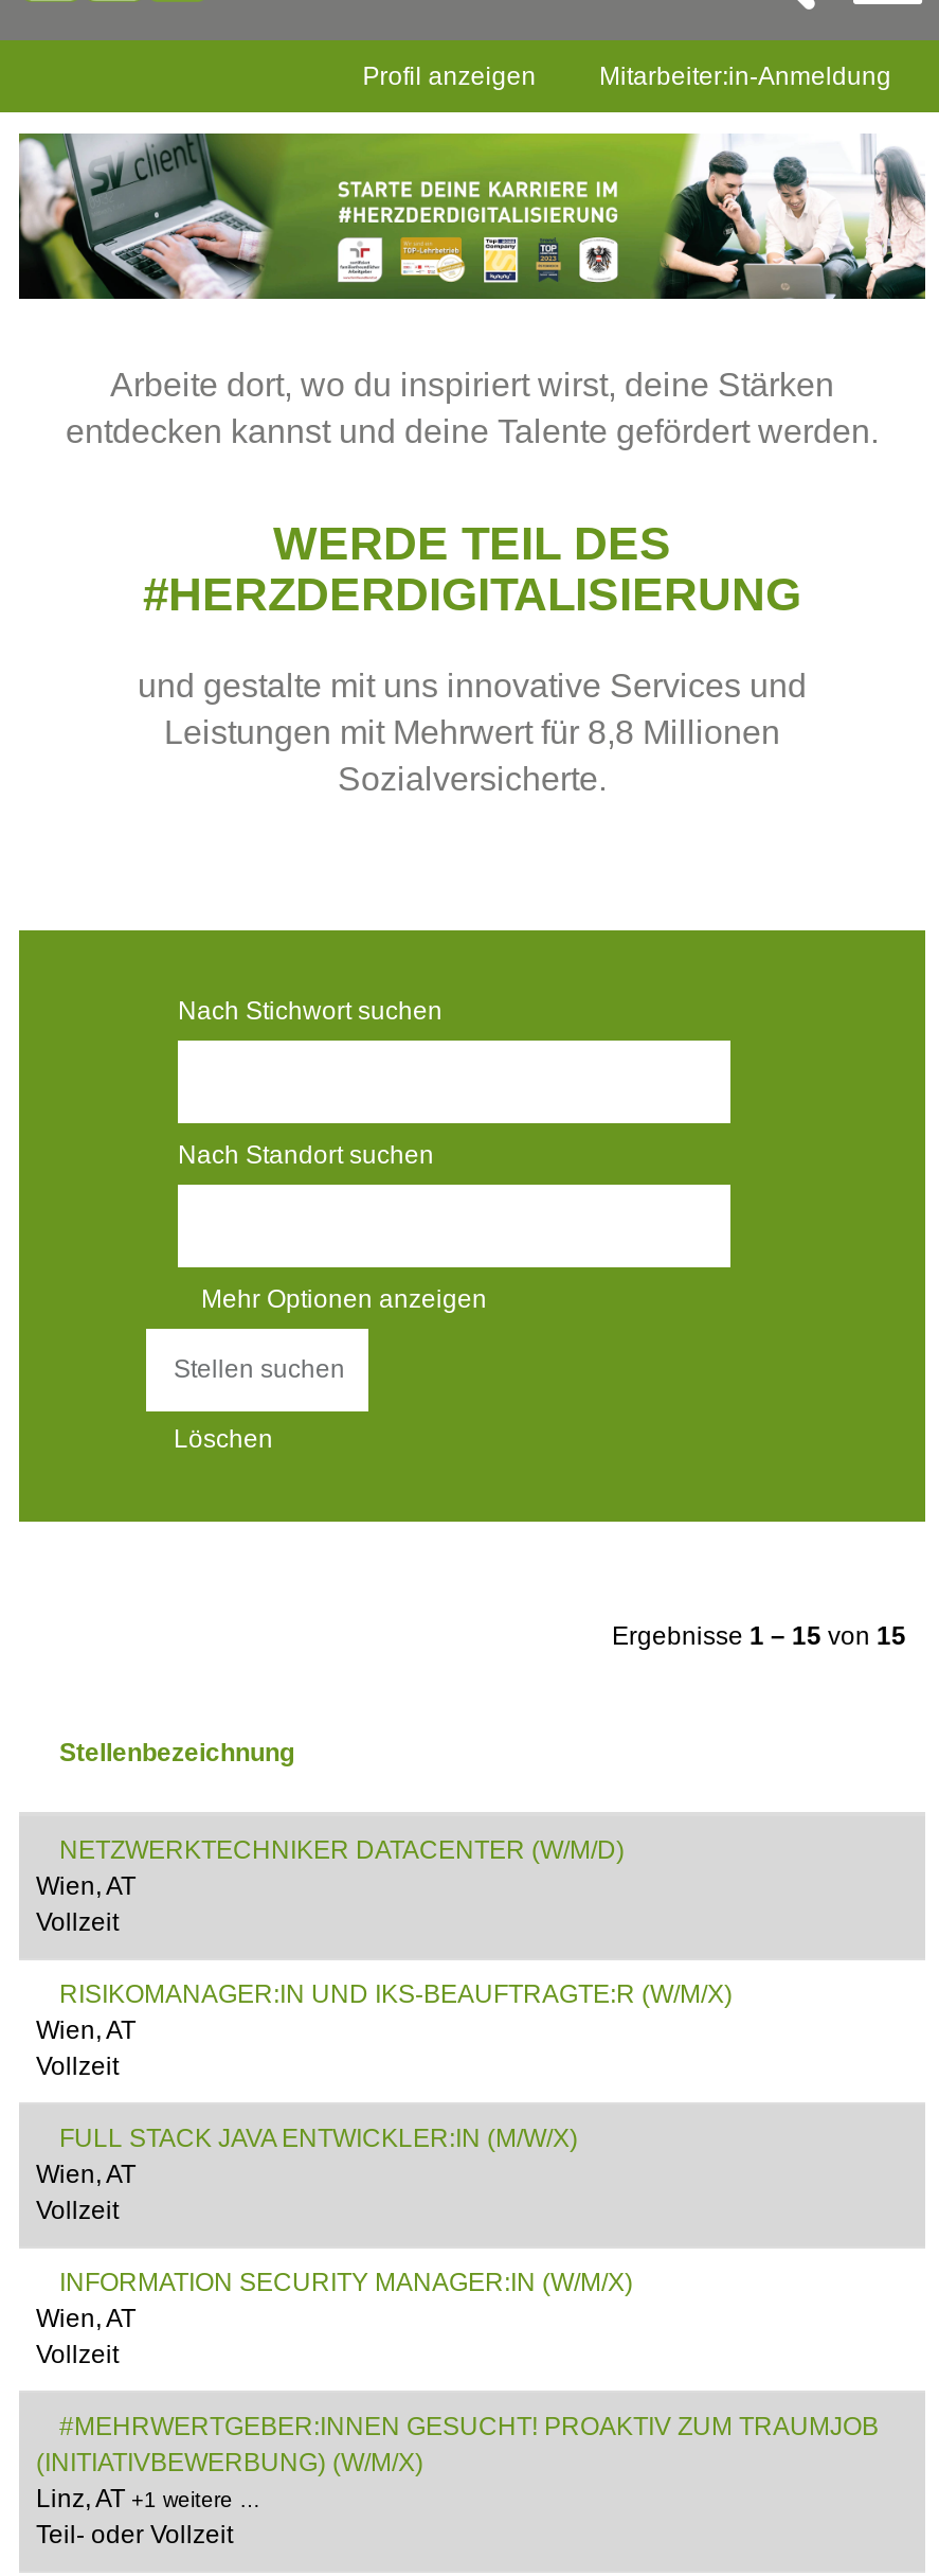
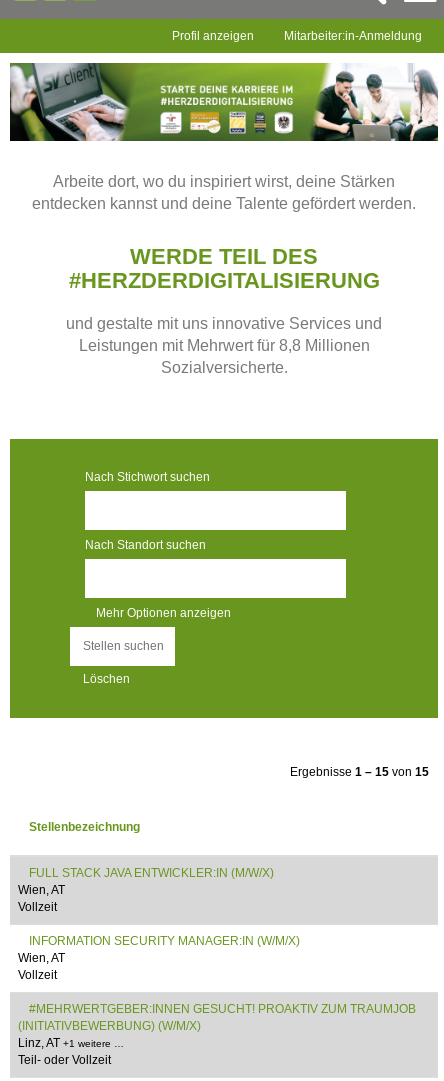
- NETZWERKTECHNIKER DATACENTER (W/M/D)
- Wien, AT
- Vollzeit
- RISIKOMANAGER:IN UND IKS-BEAUFTRAGTE:R (W/M/X)
- Wien, AT
- Vollzeit
